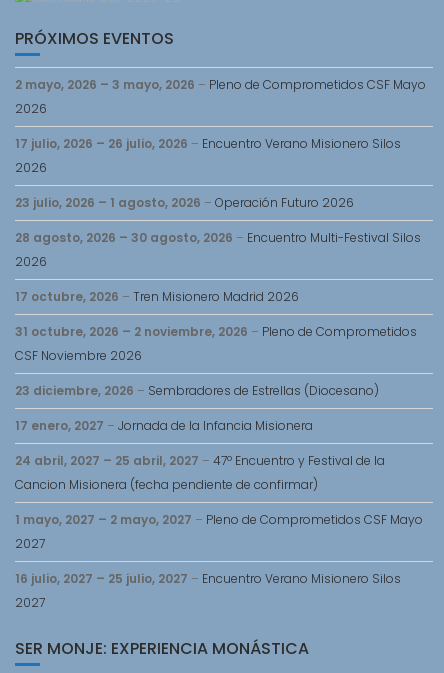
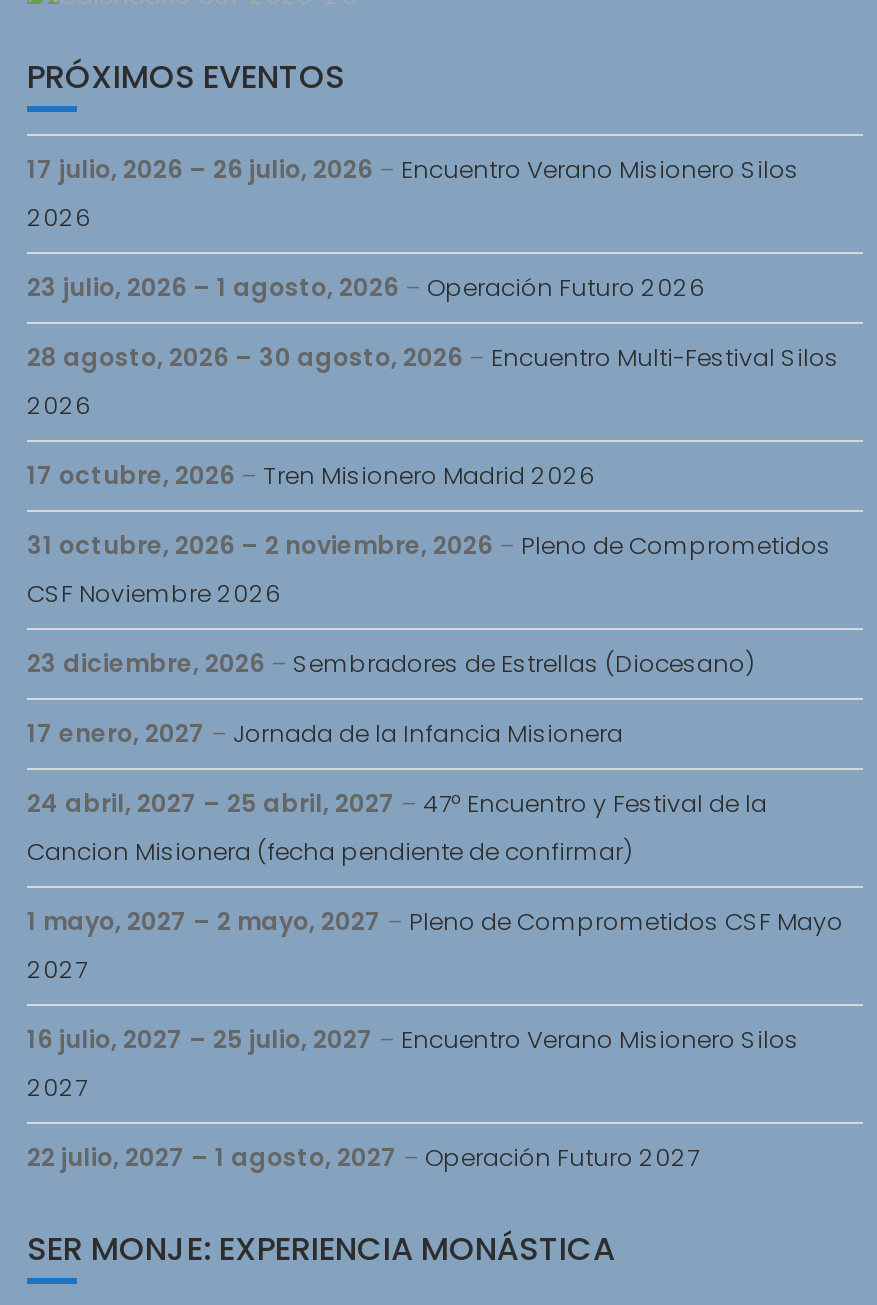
- 2 mayo, 2026 – 3 mayo, 2026 – Pleno de Comprometidos CSF Mayo
- 2026

moved up: 17 julio, 2026 – 26 julio, 2026 – Encuentro Verano Misionero Silos | 2026 | 23 julio, 2026 – 1 agosto, 2026 – Operación Futuro 2026 | ... | 16 julio, 2027 – 25 julio, 2027 – Encuentro Verano Misionero Silos | 2027

+ 22 julio, 2027 – 1 agosto, 2027 – Operación Futuro 2027
